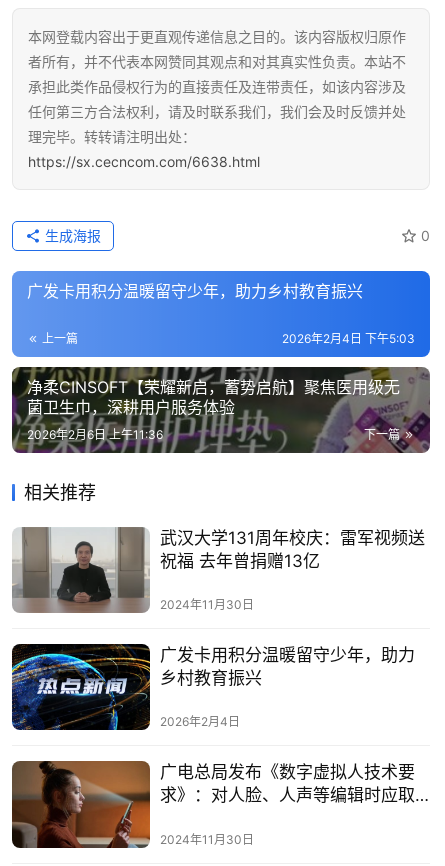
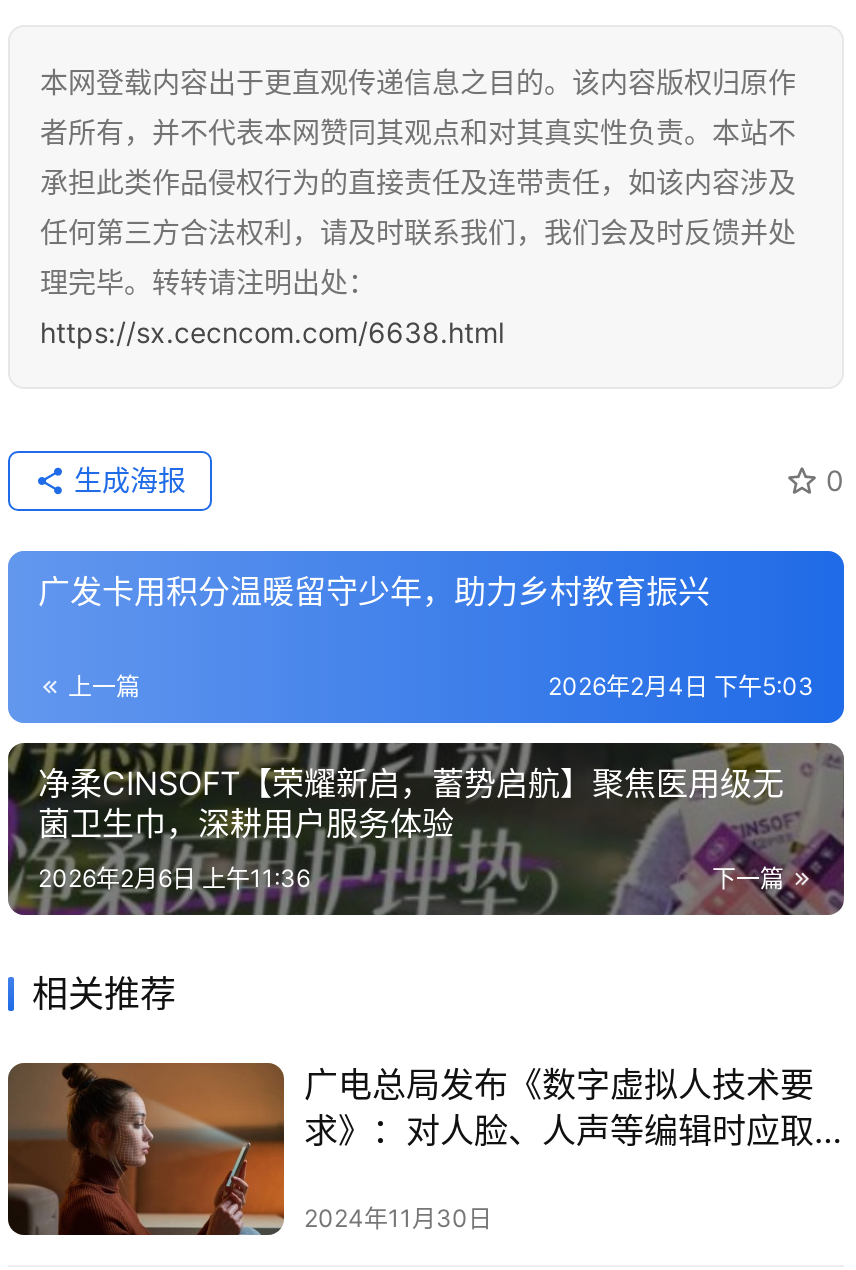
- [image]
- 武汉大学131周年校庆：雷军视频送
- 祝福 去年曾捐赠13亿
- 2024年11月30日
- 广发卡用积分温暖留守少年，助力
- 乡村教育振兴
- 2026年2月4日

- [image]
